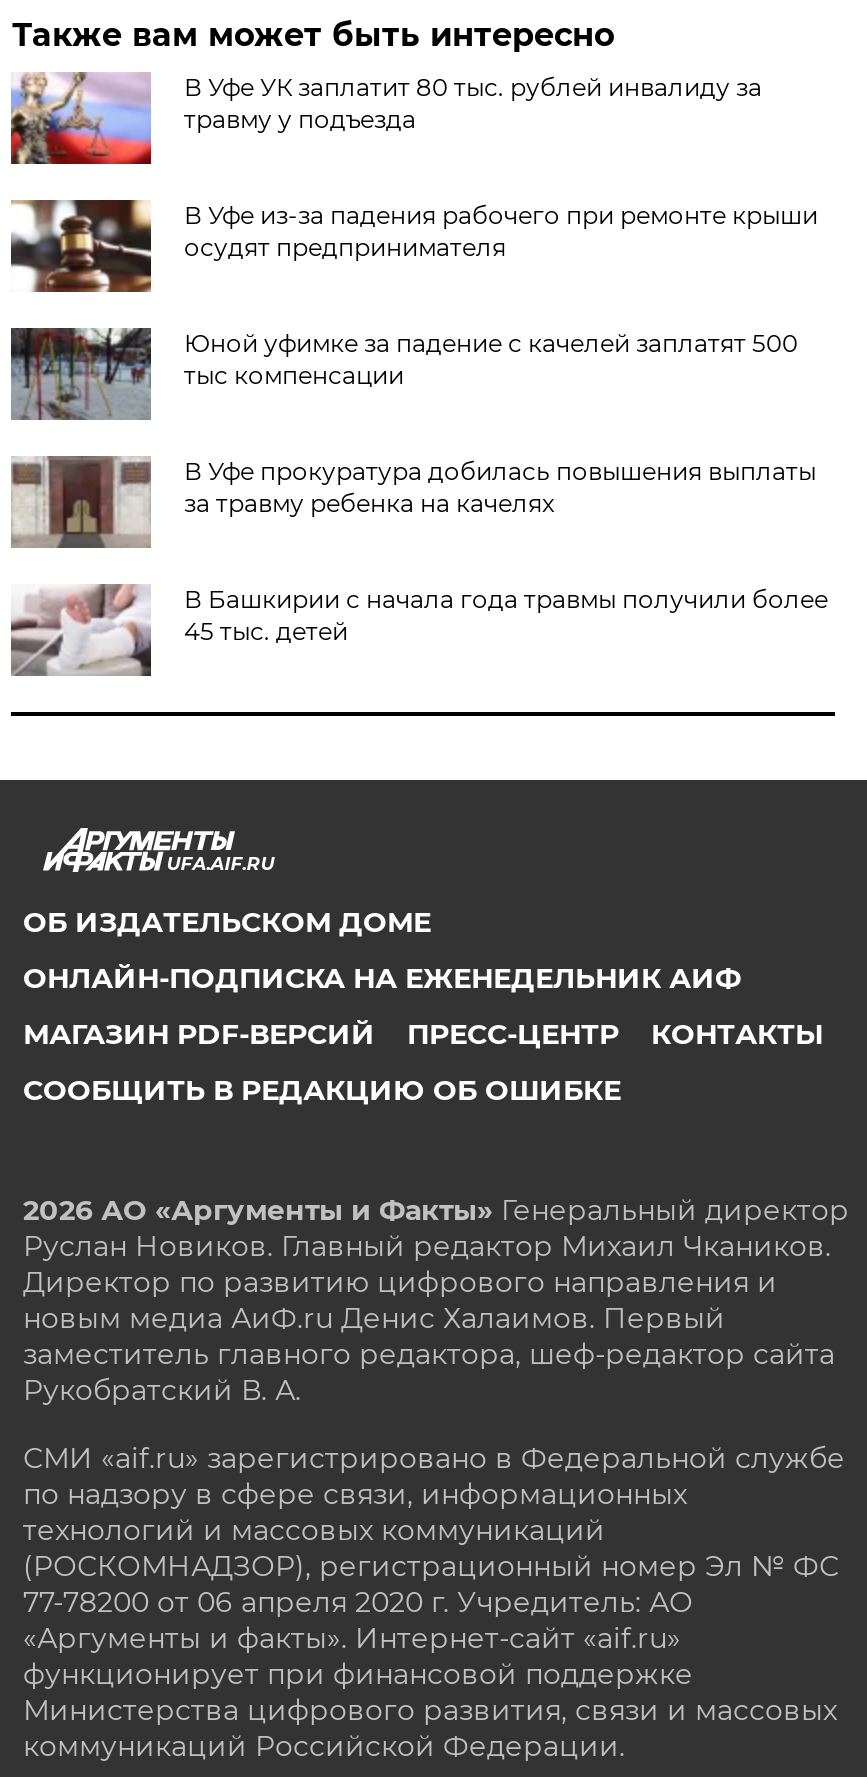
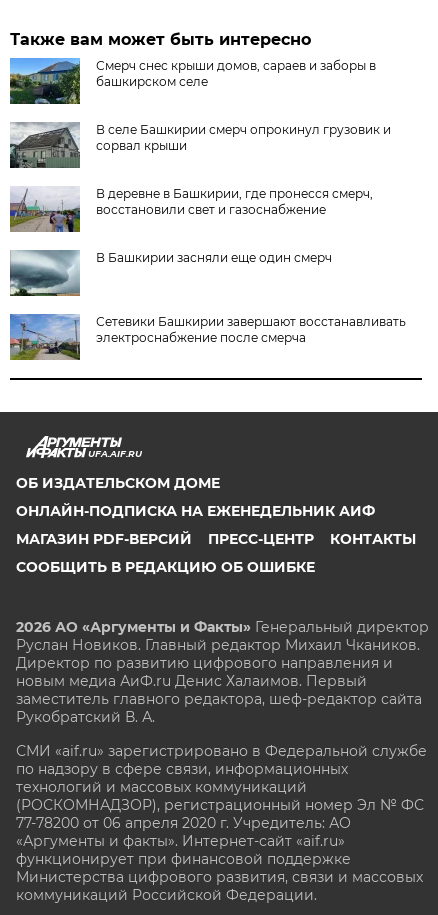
- [image]
- В Уфе УК заплатит 80 тыс. рублей инвалиду за
- травму у подъезда
+ [image]
+ Смерч снес крыши домов, сараев и заборы в
+ башкирском селе

- [image]
- В Уфе из-за падения рабочего при ремонте крыши
- осудят предпринимателя
+ [image]
+ В селе Башкирии смерч опрокинул грузовик и
+ сорвал крыши

- [image]
- Юной уфимке за падение с качелей заплатят 500
- тыс компенсации
+ [image]
+ В деревне в Башкирии, где пронесся смерч,
+ восстановили свет и газоснабжение

- [image]
- В Уфе прокуратура добилась повышения выплаты
- за травму ребенка на качелях
+ [image]
+ В Башкирии засняли еще один смерч

- [image]
- В Башкирии с начала года травмы получили более
- 45 тыс. детей
+ [image]
+ Сетевики Башкирии завершают восстанавливать
+ электроснабжение после смерча
